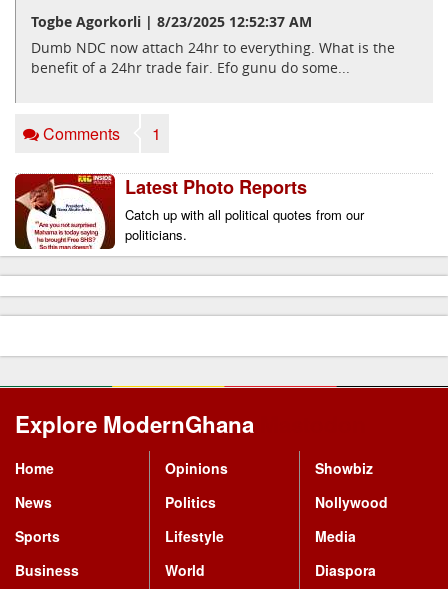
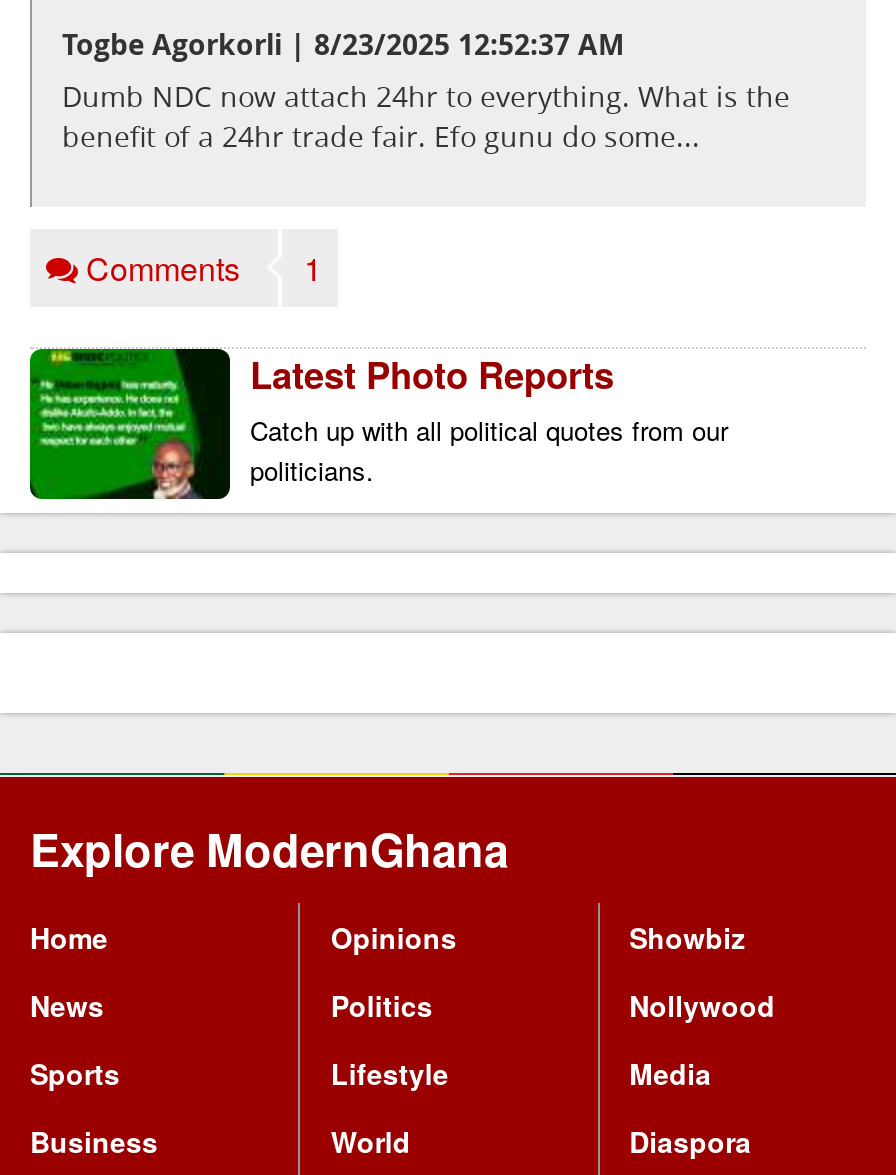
- [image]
+ [image]
